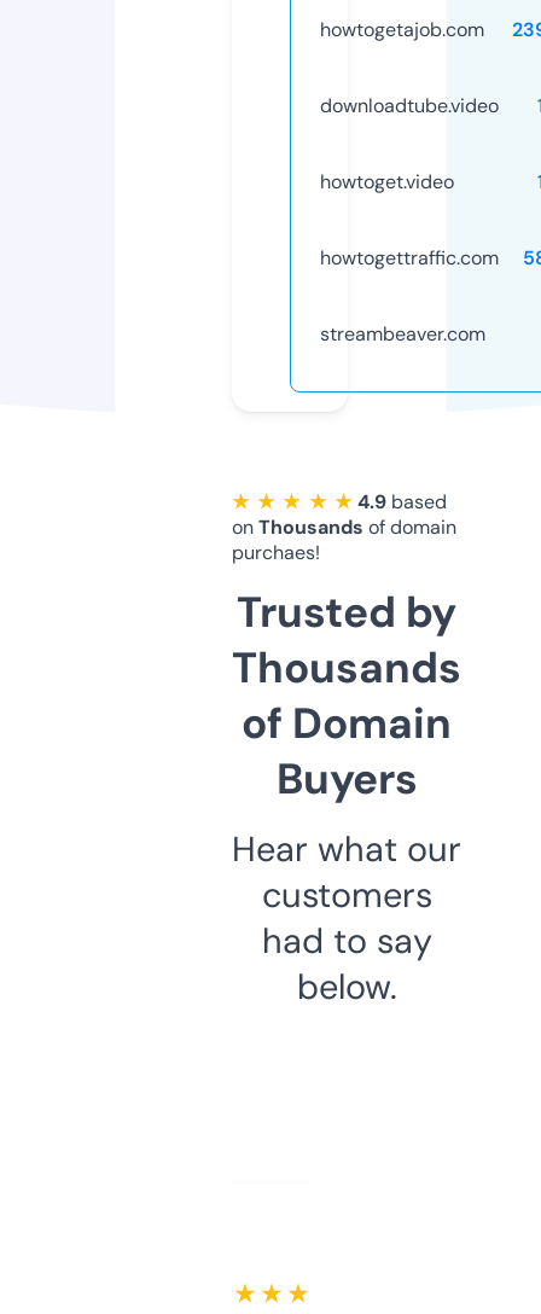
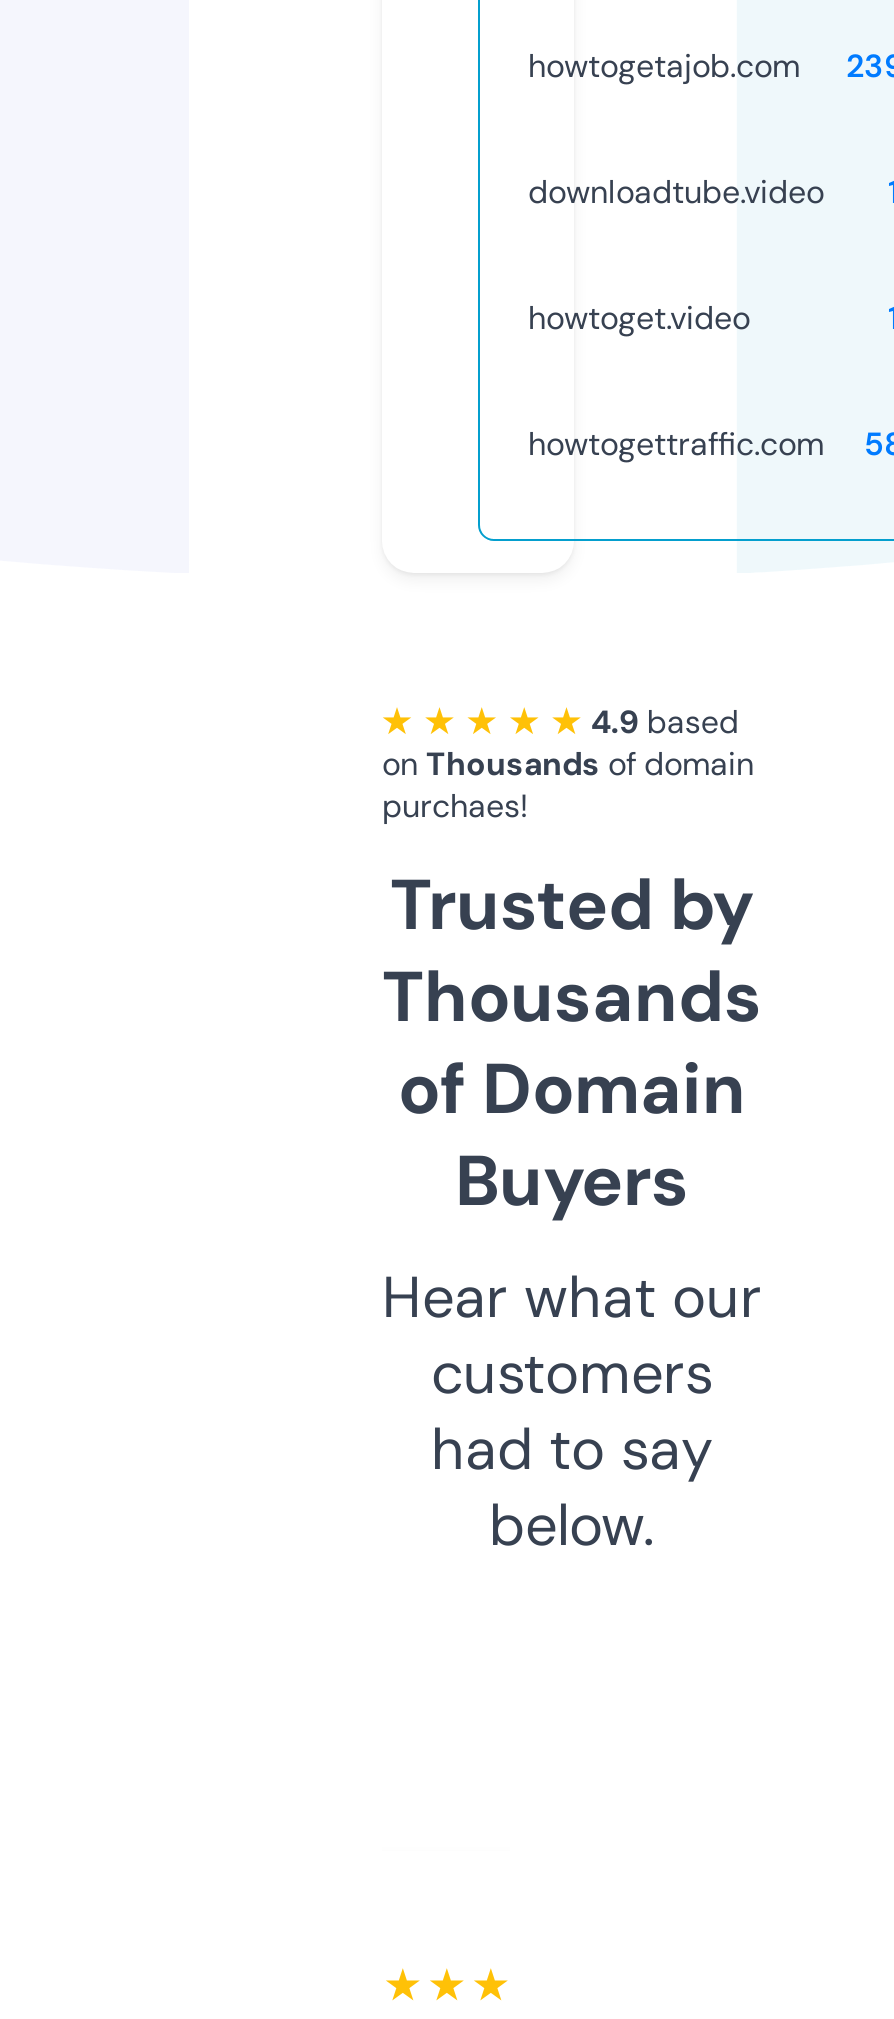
- streambeaver.com
